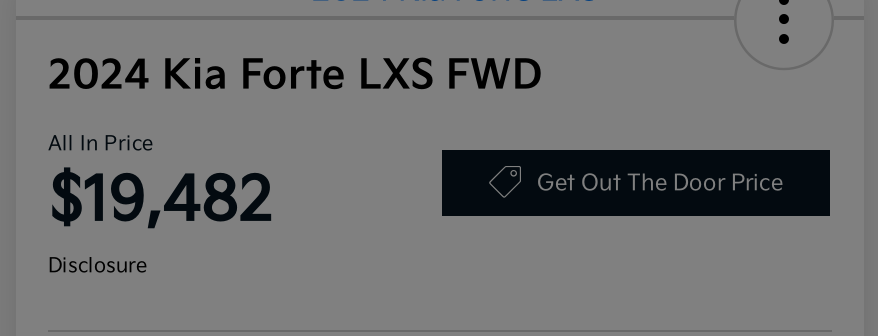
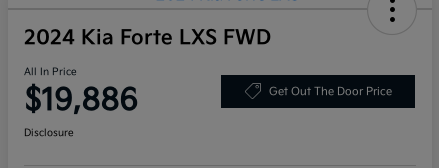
- $19,482
+ $19,886
